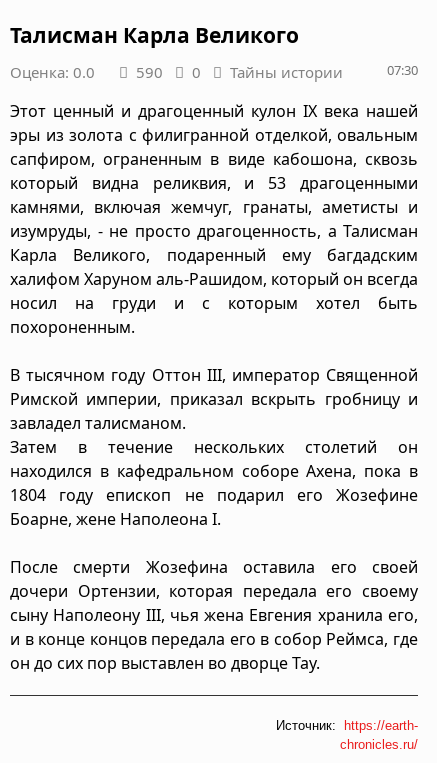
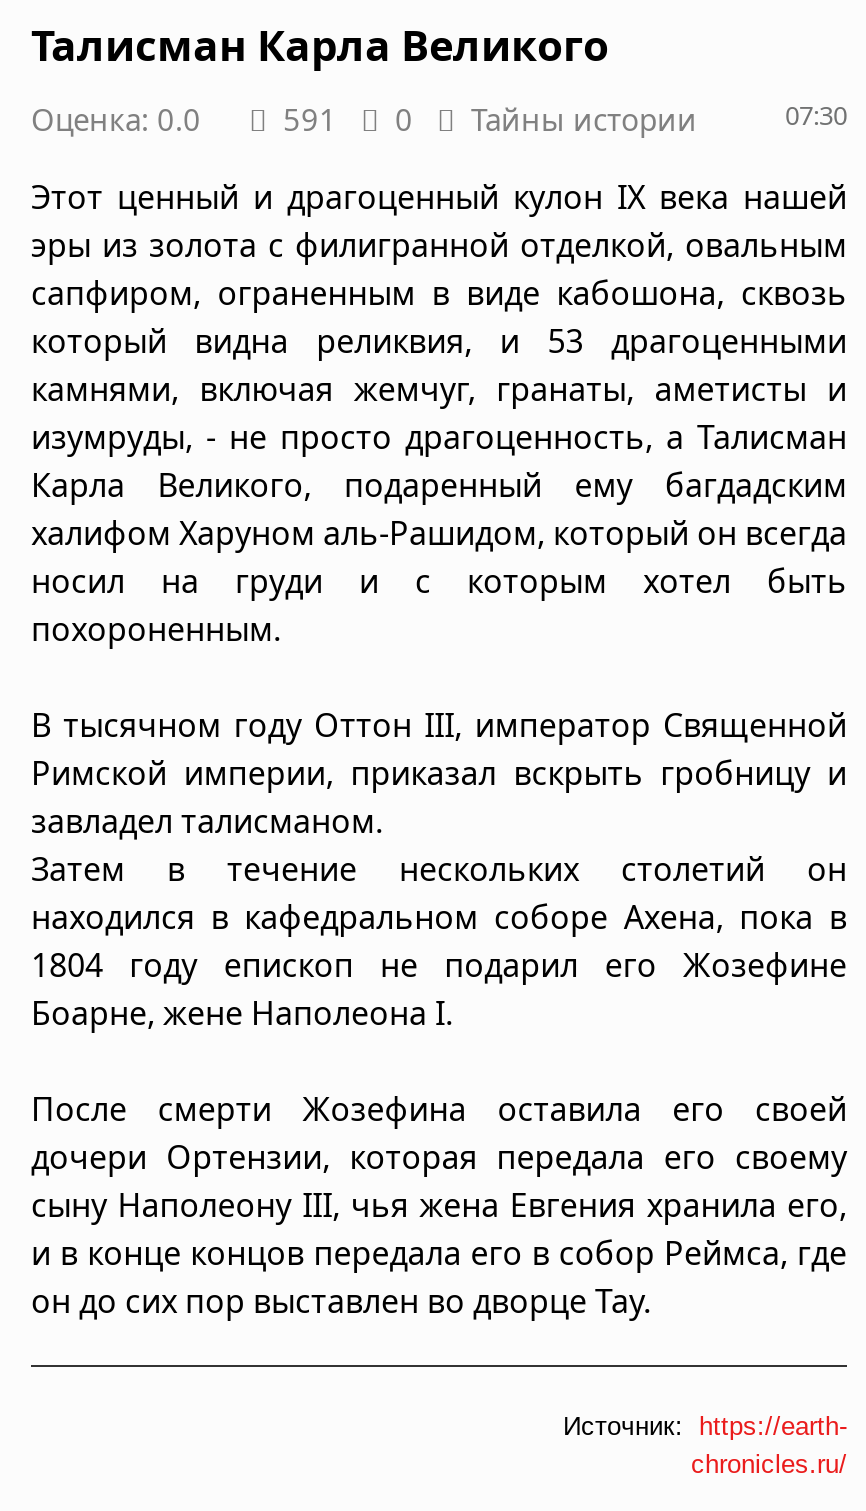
- Оценка: 0.0 590 0 Тайны истории
+ Оценка: 0.0 591 0 Тайны истории
